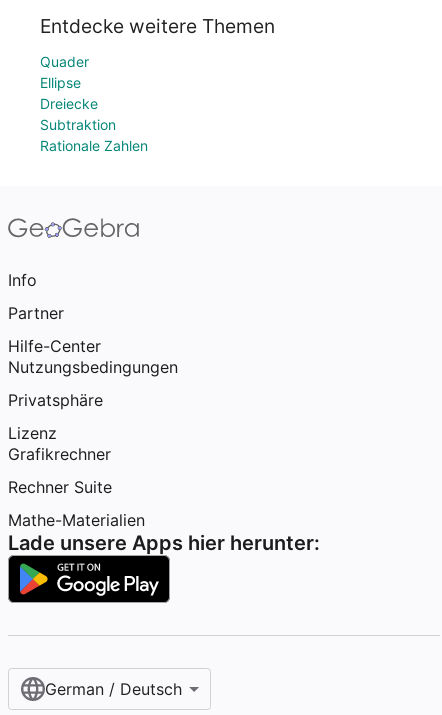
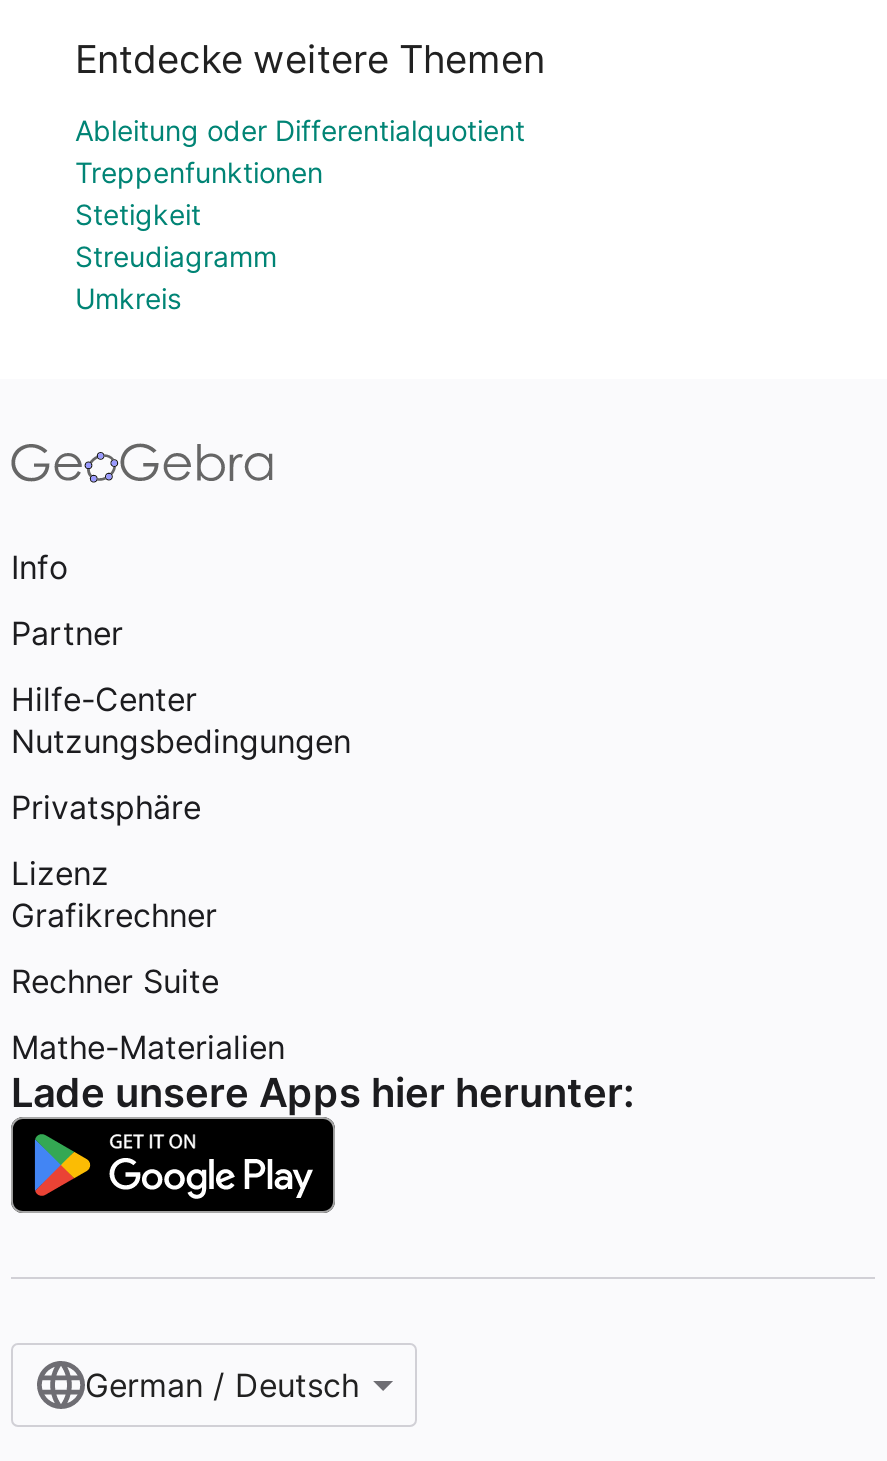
- Quader
- Ellipse
- Dreiecke
- Subtraktion
- Rationale Zahlen
+ Ableitung oder Differentialquotient
+ Treppenfunktionen
+ Stetigkeit
+ Streudiagramm
+ Umkreis
